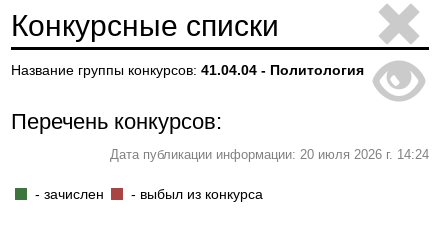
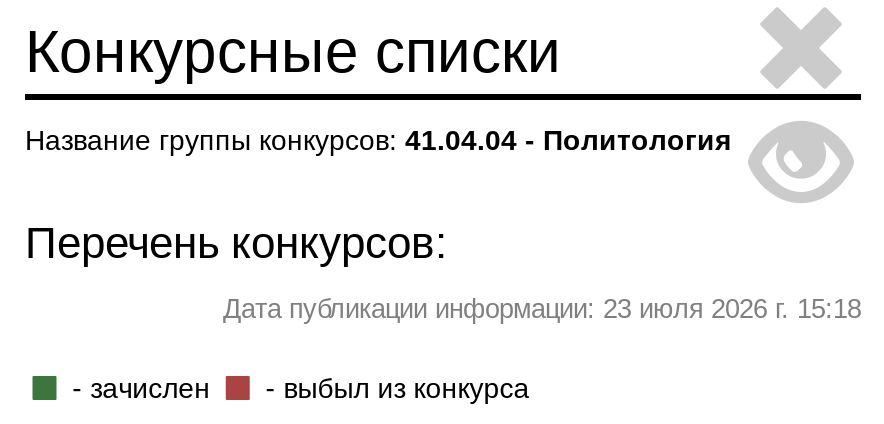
- Дата публикации информации: 20 июля 2026 г. 14:24
+ Дата публикации информации: 23 июля 2026 г. 15:18
